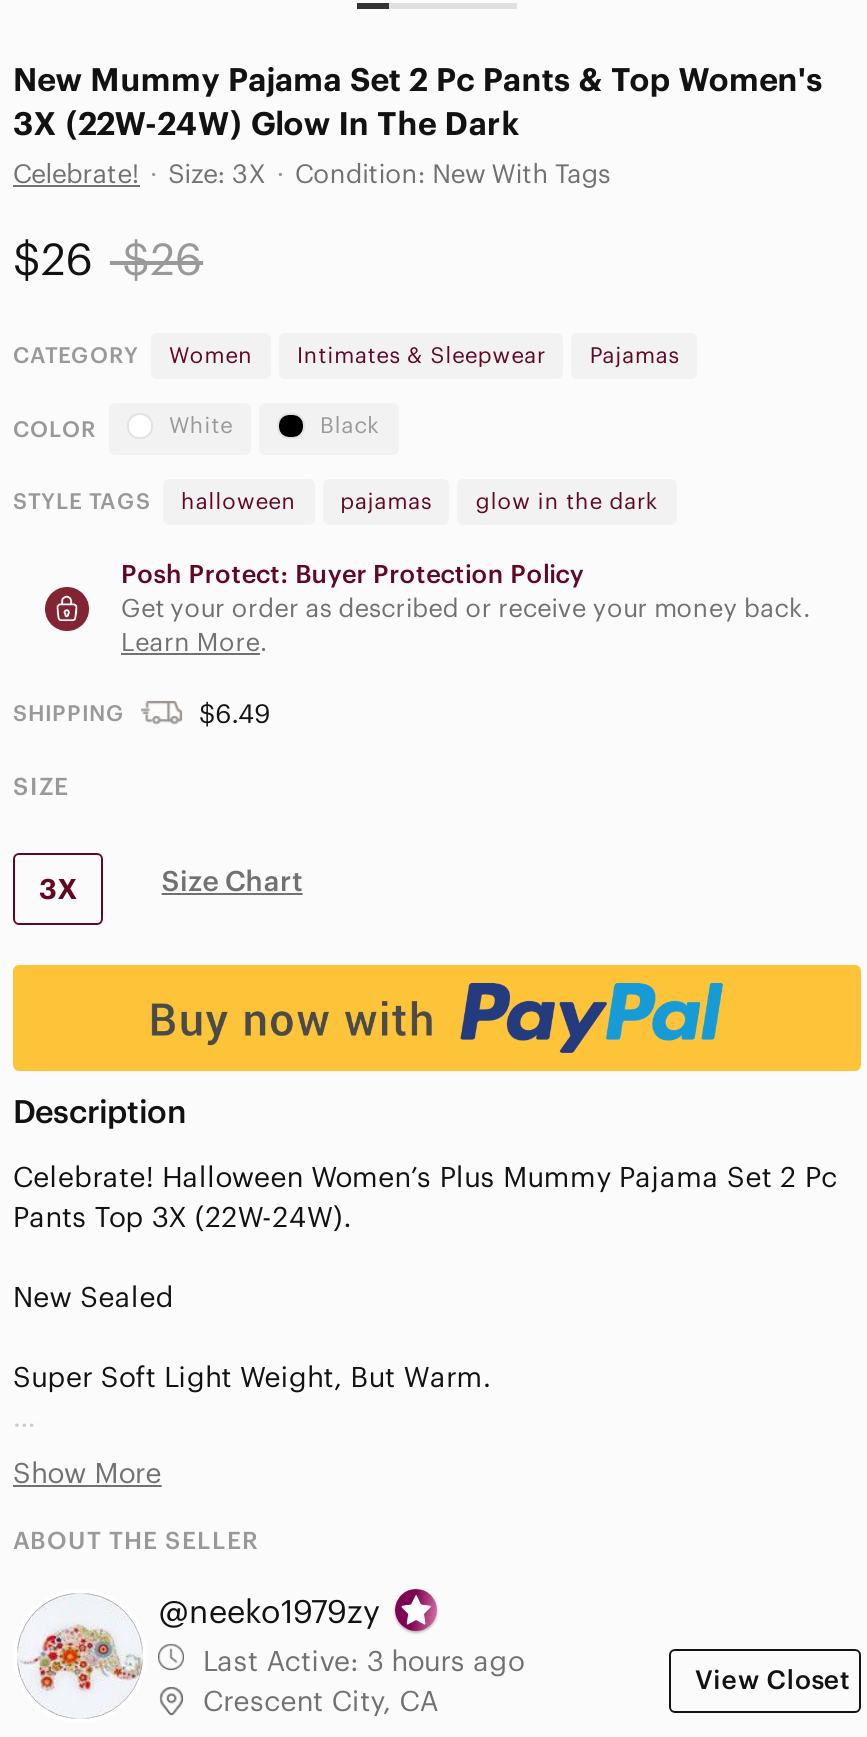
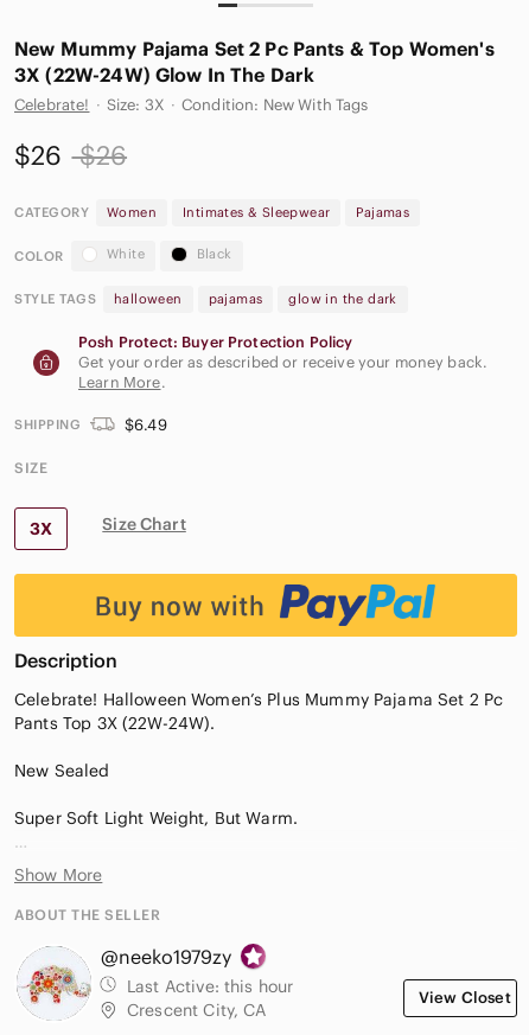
- Last Active: 3 hours ago
+ Last Active: this hour
